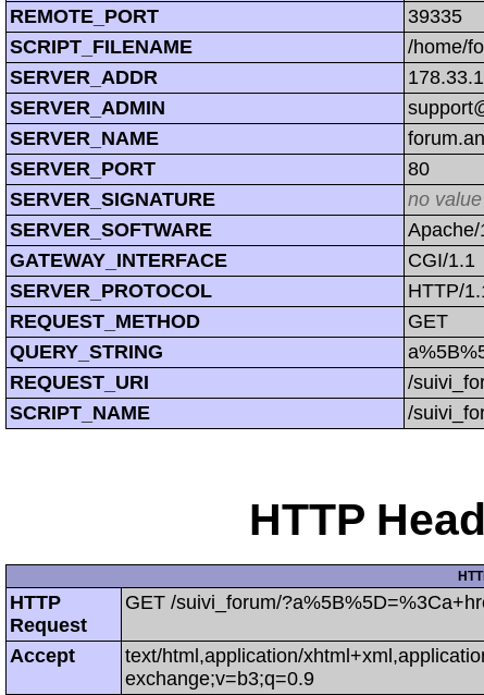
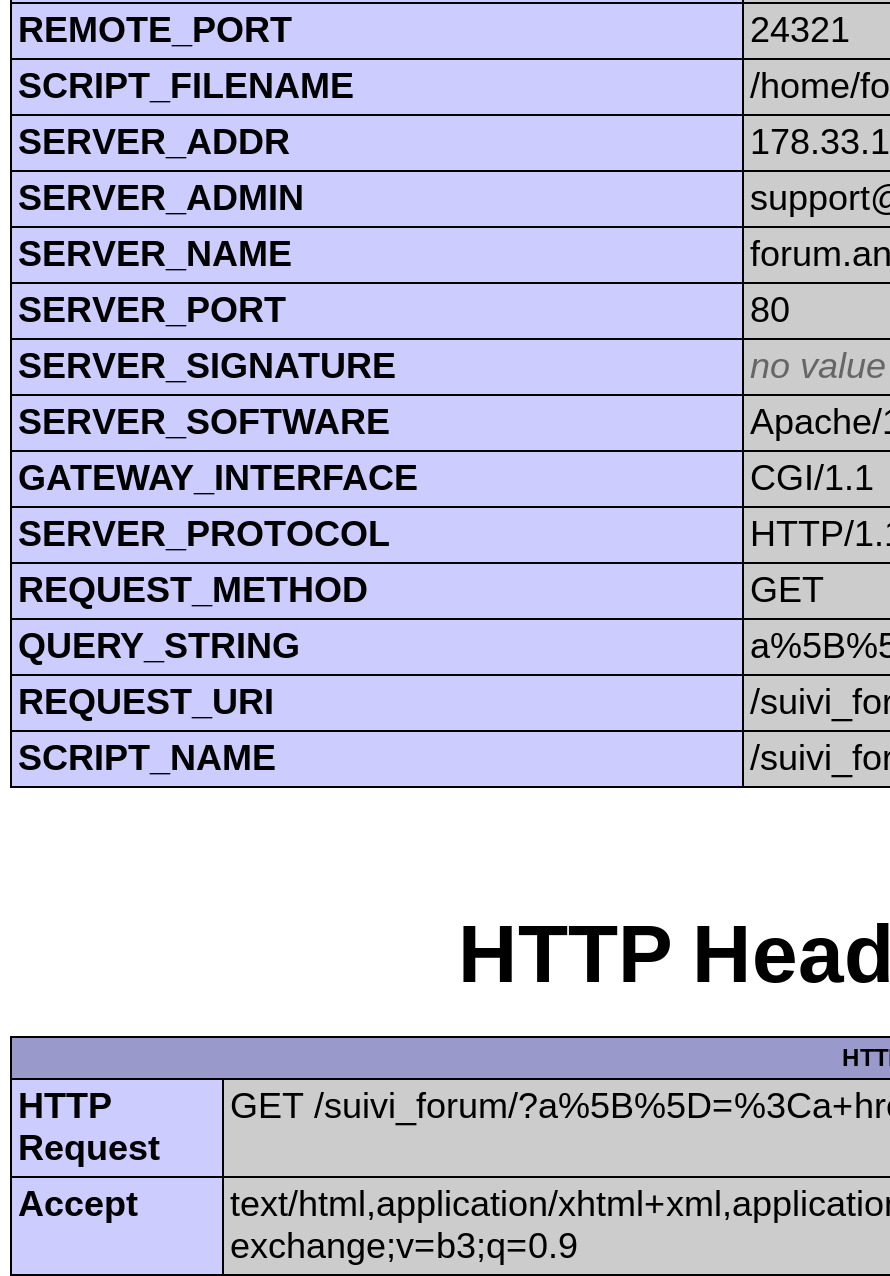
- 39335
+ 24321
